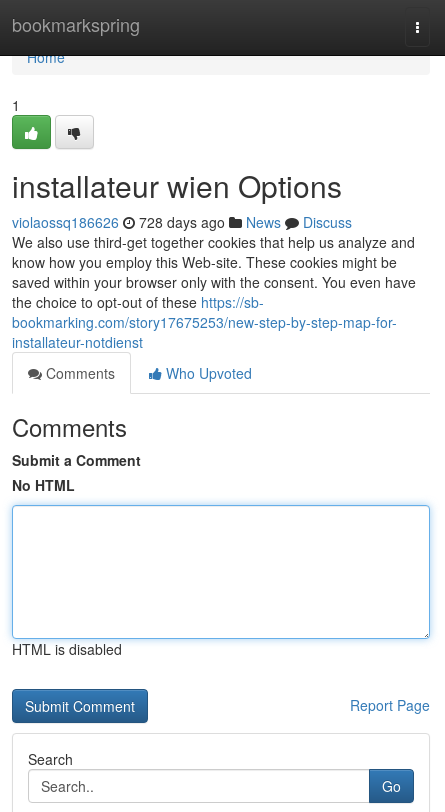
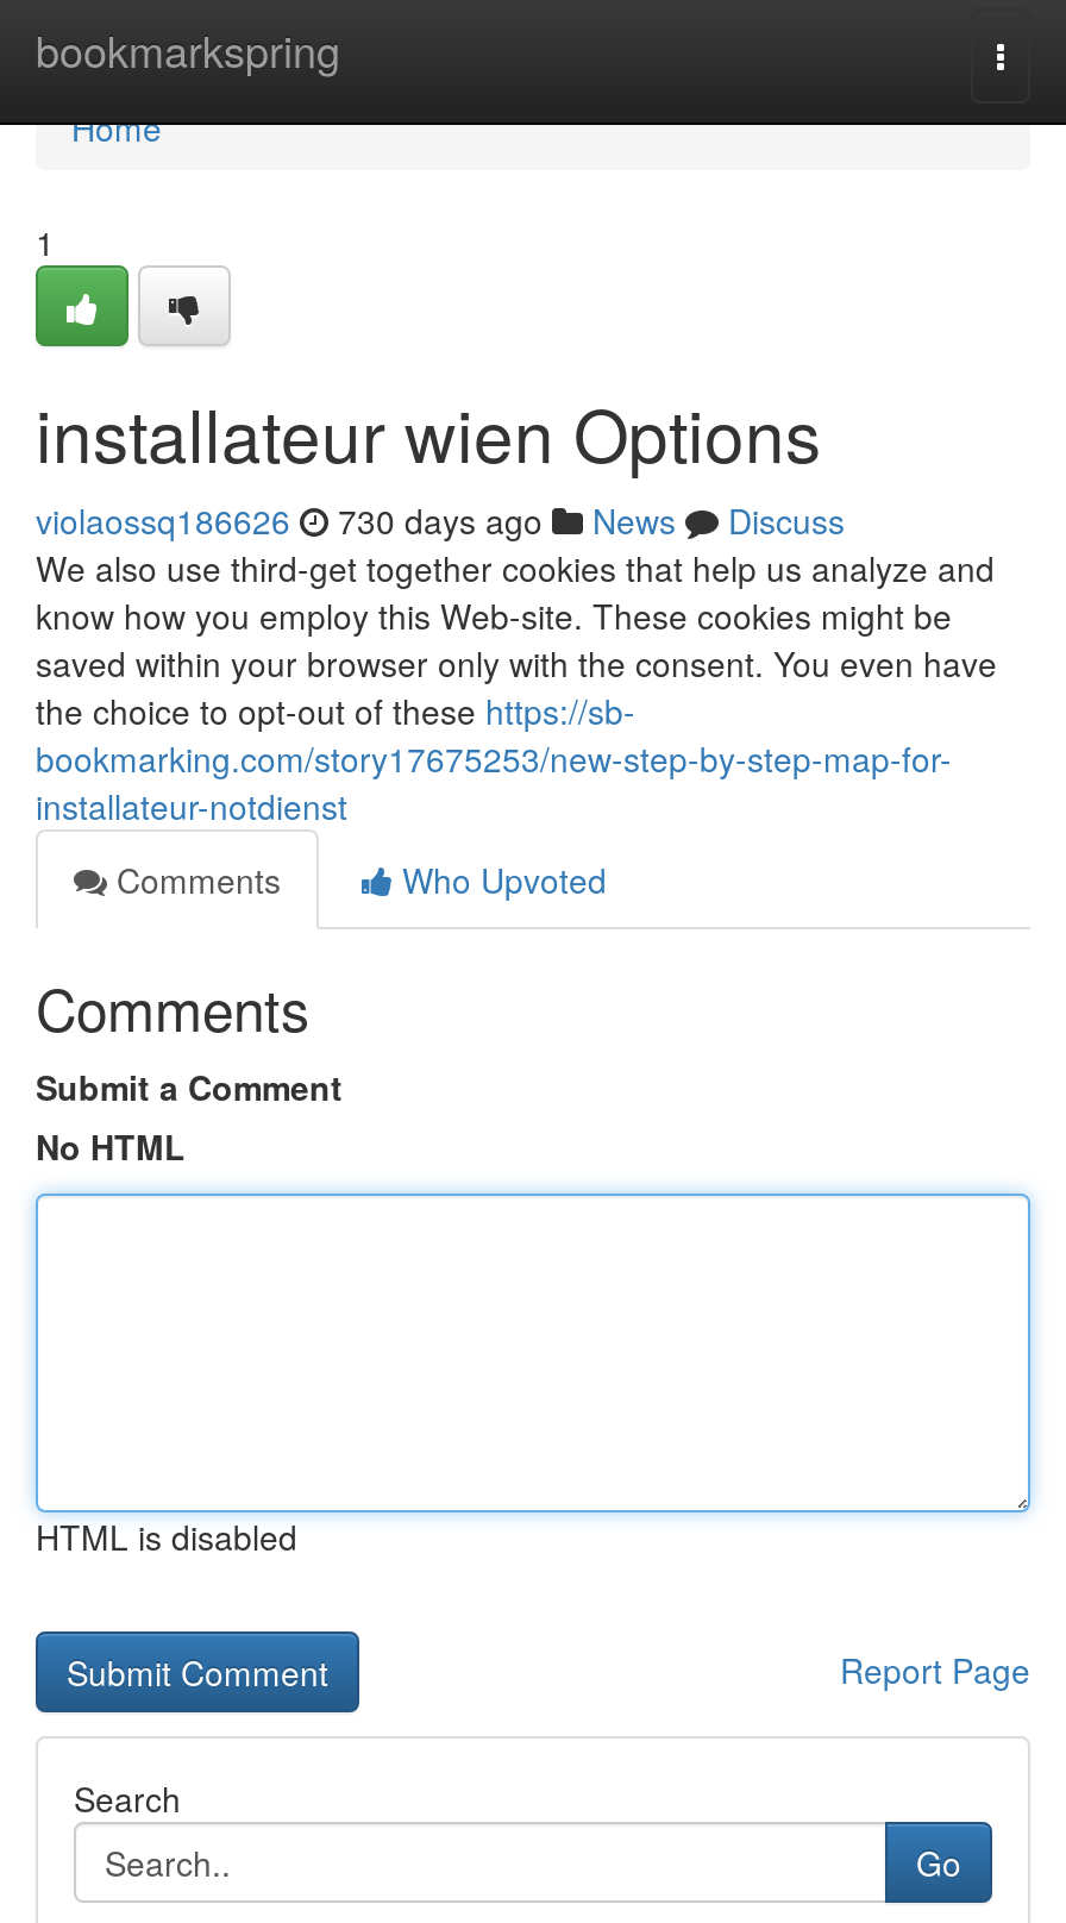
- violaossq186626 728 days ago News Discuss
+ violaossq186626 730 days ago News Discuss
